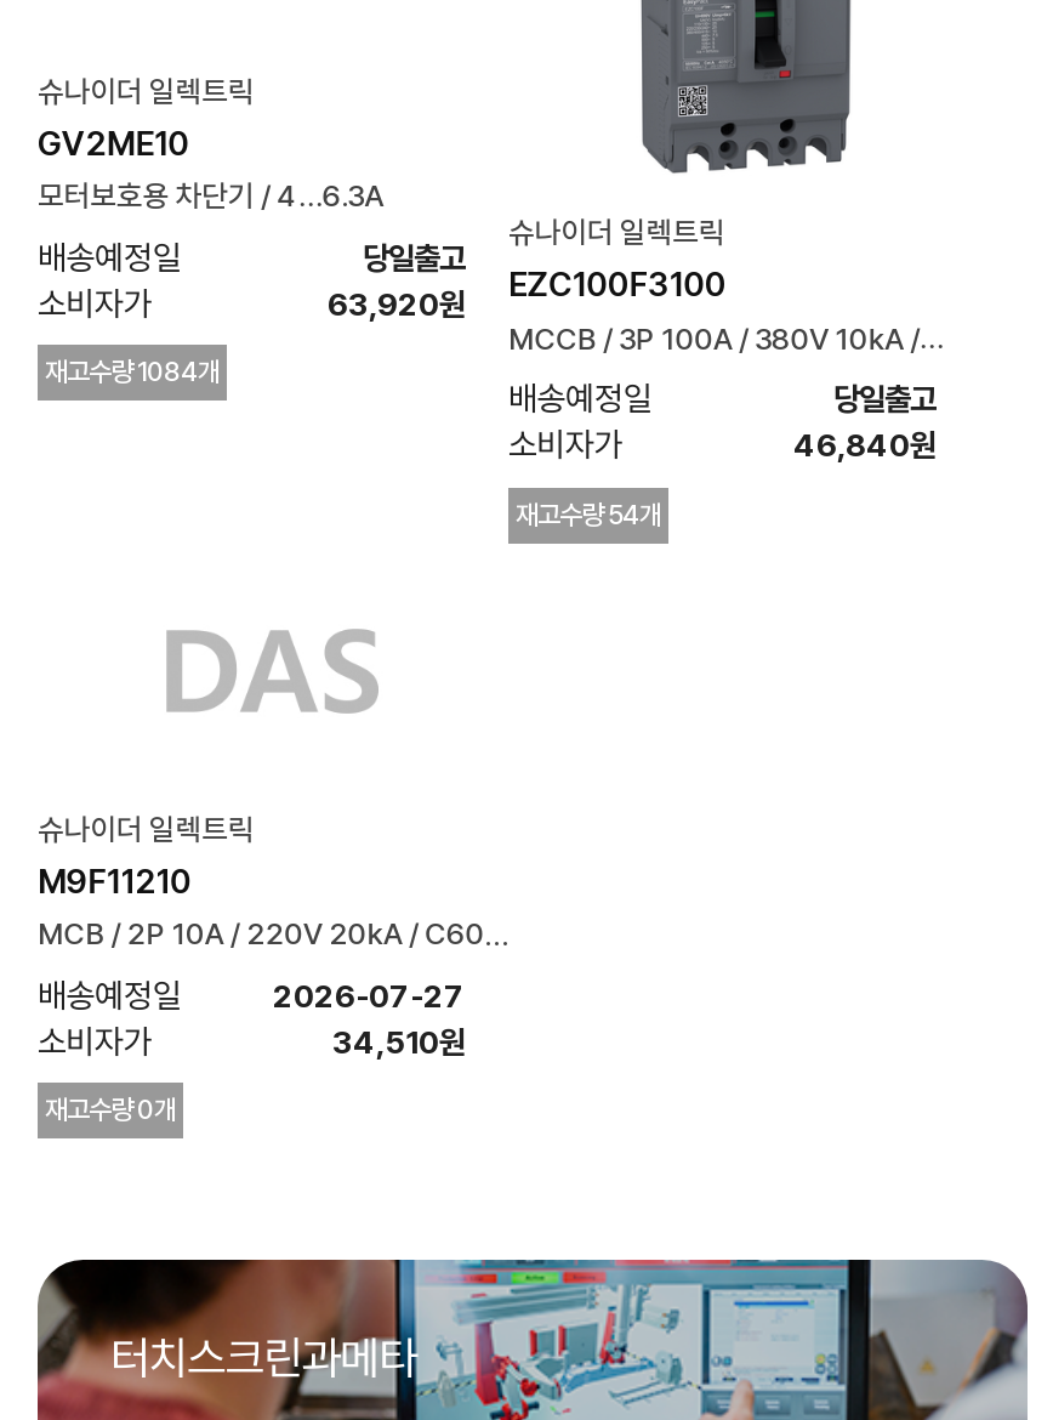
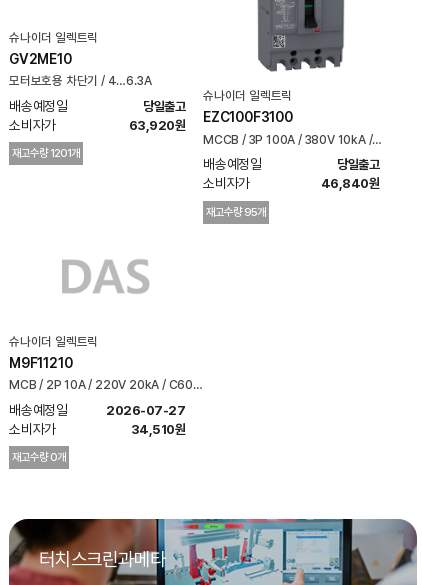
- 재고수량 1084개
+ 재고수량 1201개

- 재고수량 54개
+ 재고수량 95개
